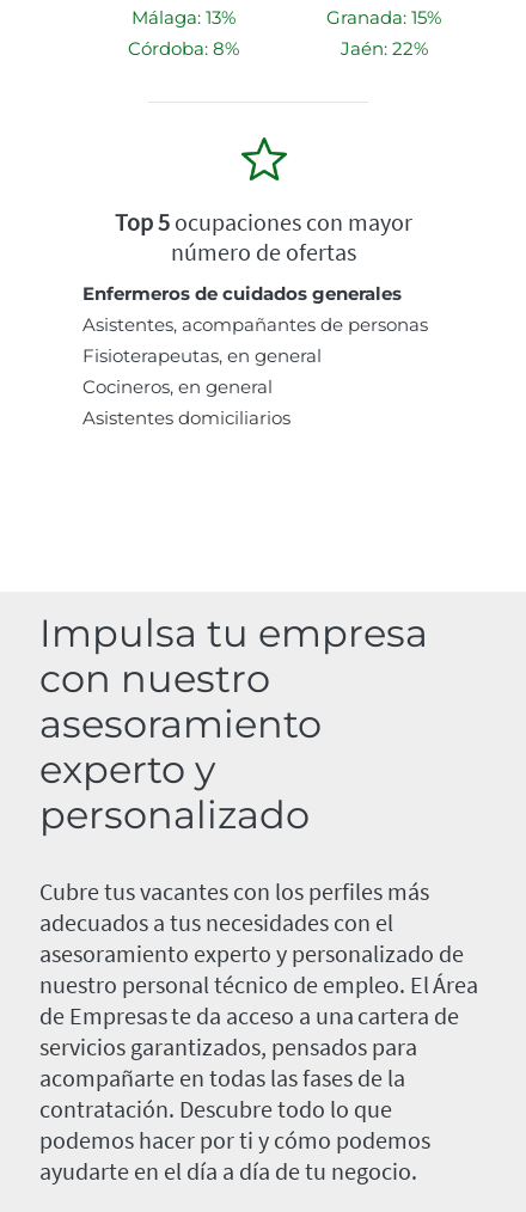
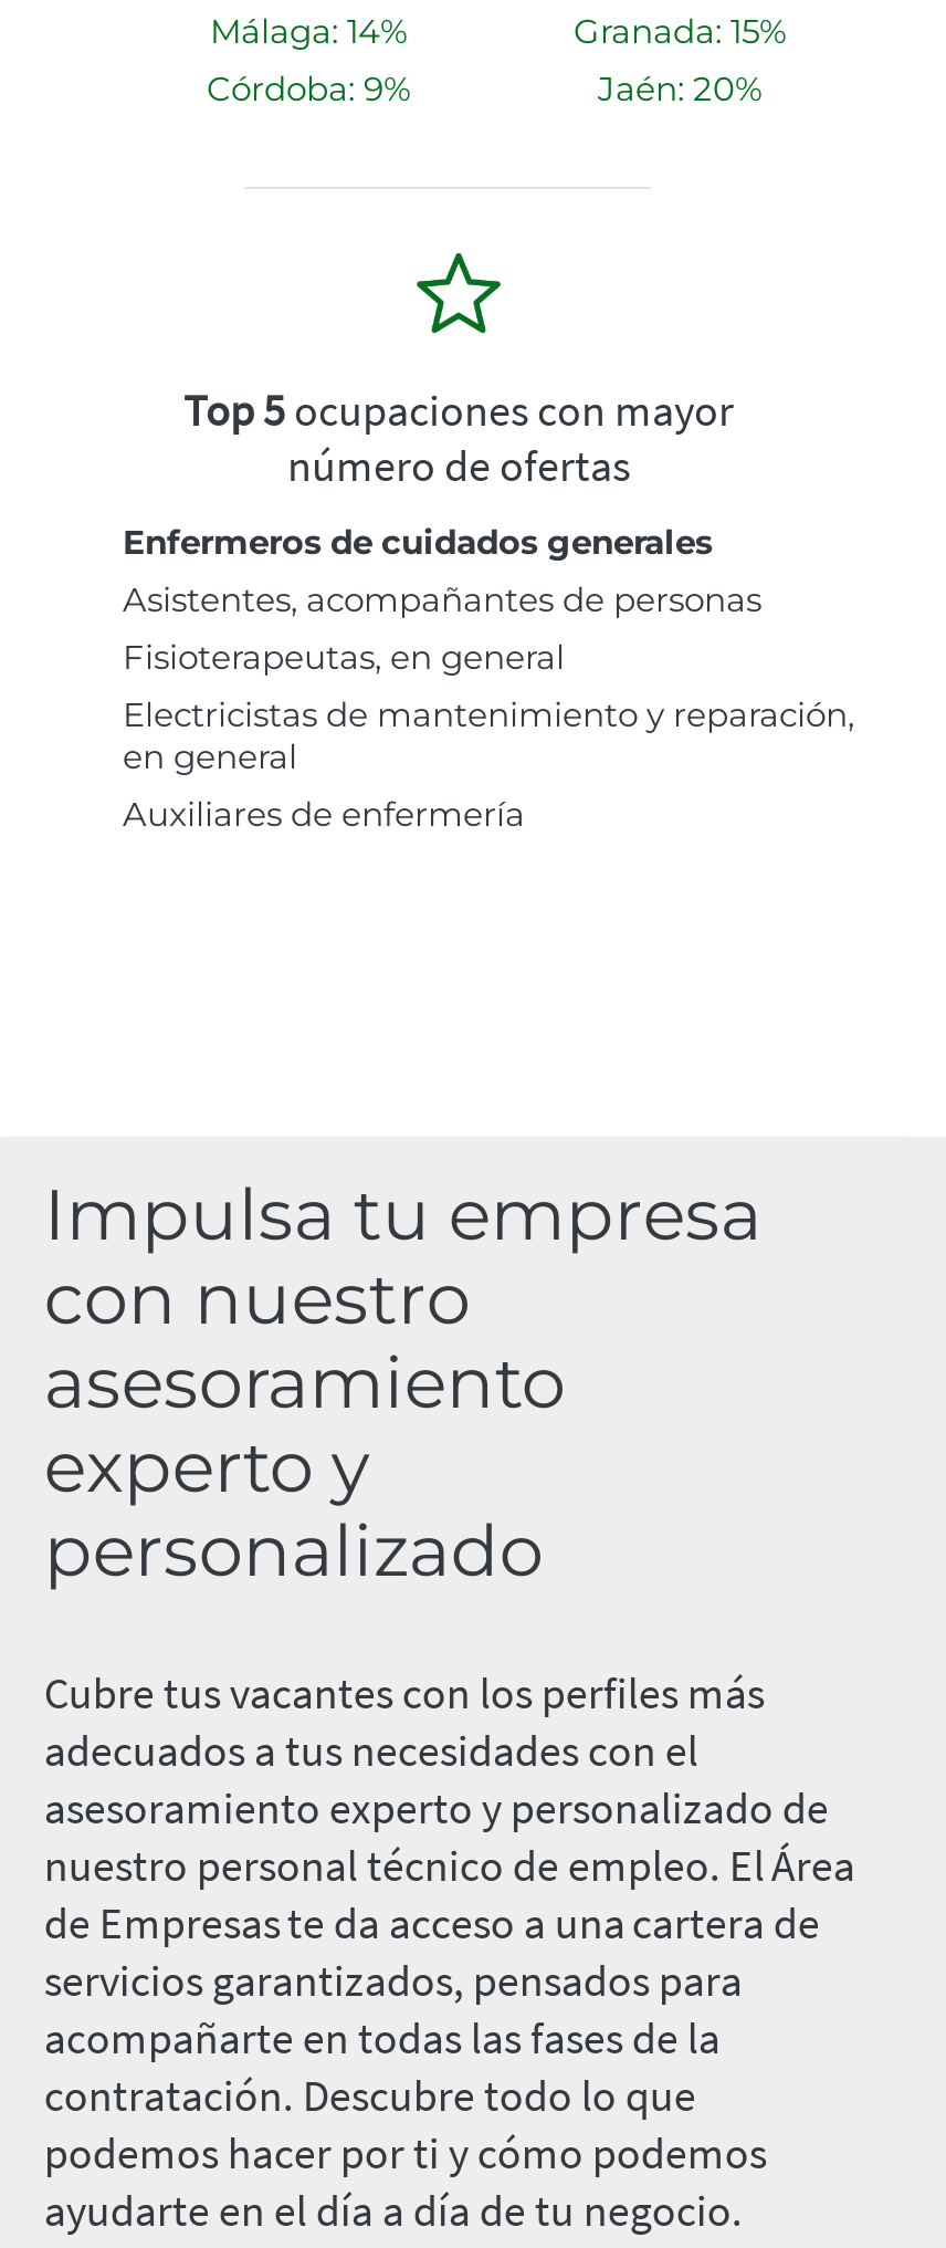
- Málaga: 13%
+ Málaga: 14%

- Córdoba: 8%
+ Córdoba: 9%

- Jaén: 22%
+ Jaén: 20%

- Cocineros, en general
- Asistentes domiciliarios
+ Electricistas de mantenimiento y reparación,
+ en general
+ Auxiliares de enfermería
